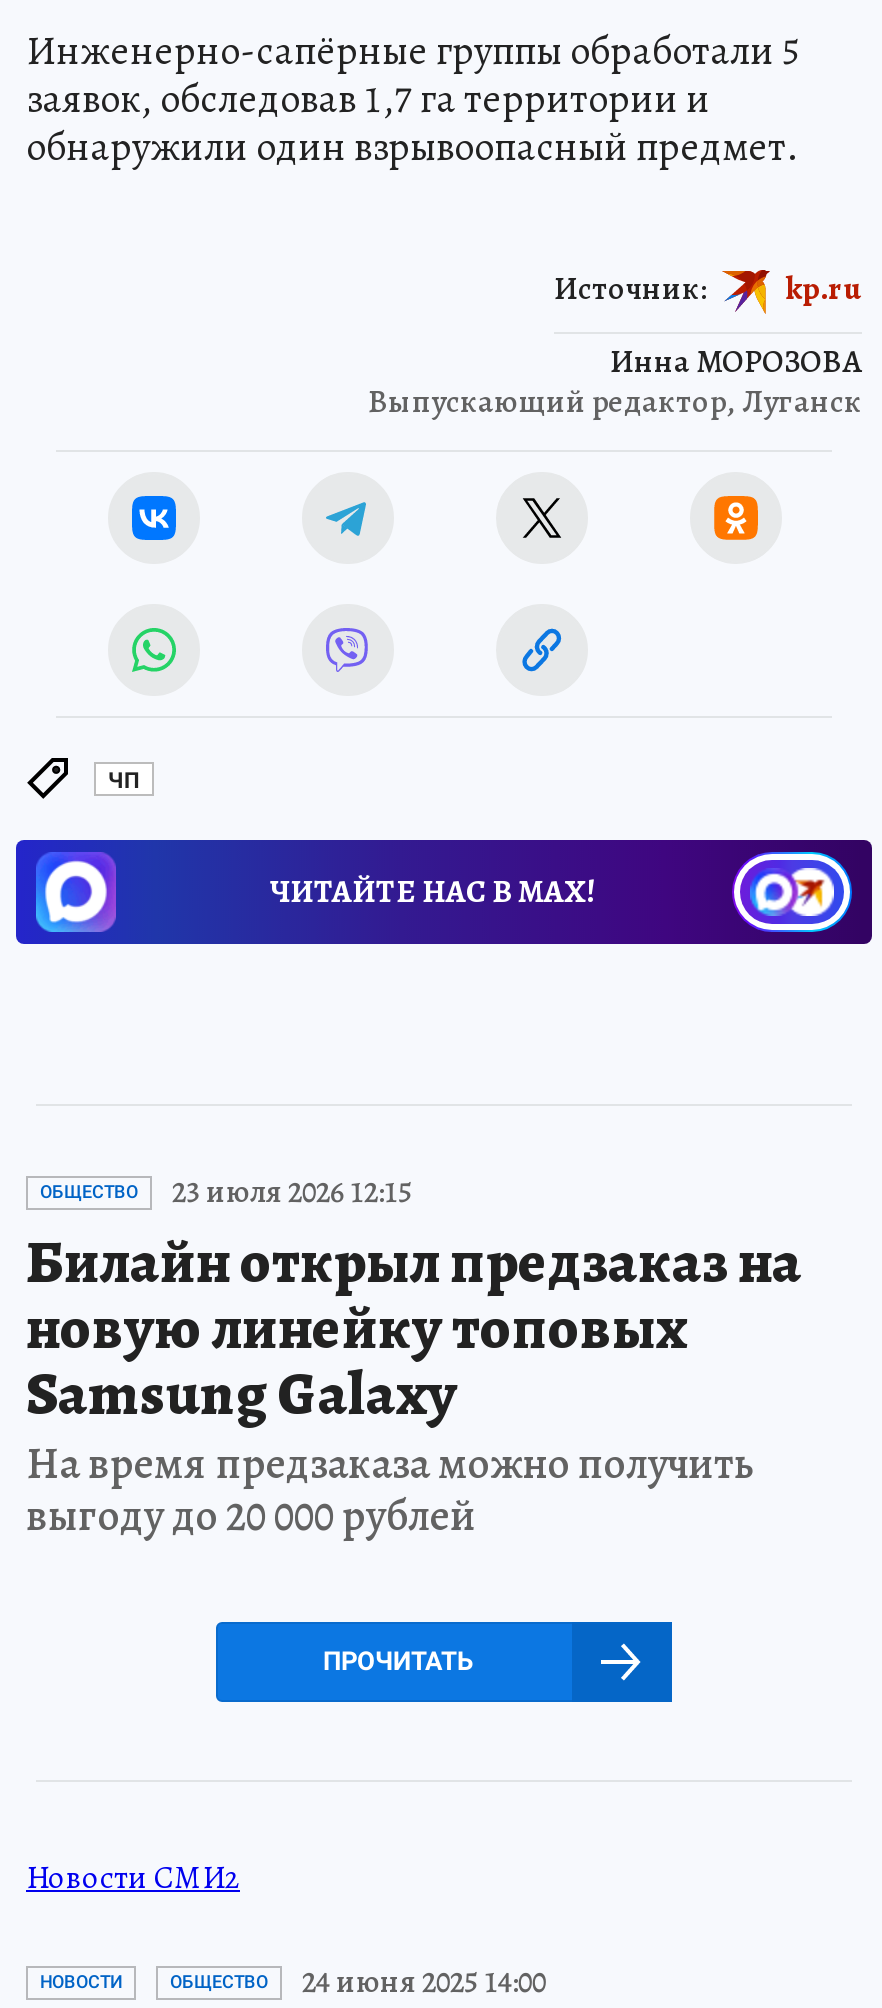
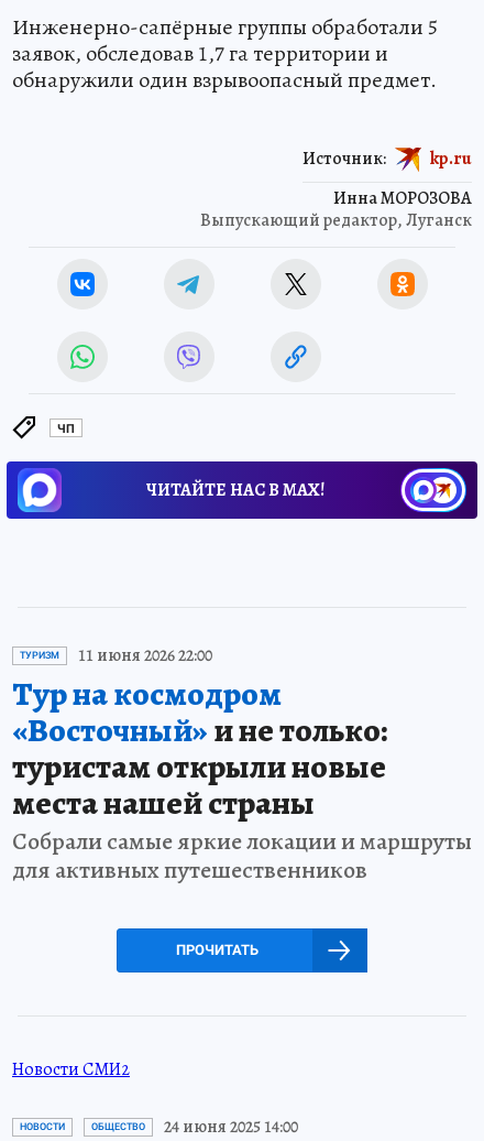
- ОБЩЕСТВО
- 23 июля 2026 12:15
- Билайн открыл предзаказ на
- новую линейку топовых
- Samsung Galaxy
- На время предзаказа можно получить
- выгоду до 20 000 рублей
+ ТУРИЗМ
+ 11 июня 2026 22:00
+ Тур на космодром
+ «Восточный»и не только:
+ туристам открыли новые
+ места нашей страны
+ Собрали самые яркие локации и маршруты
+ для активных путешественников
